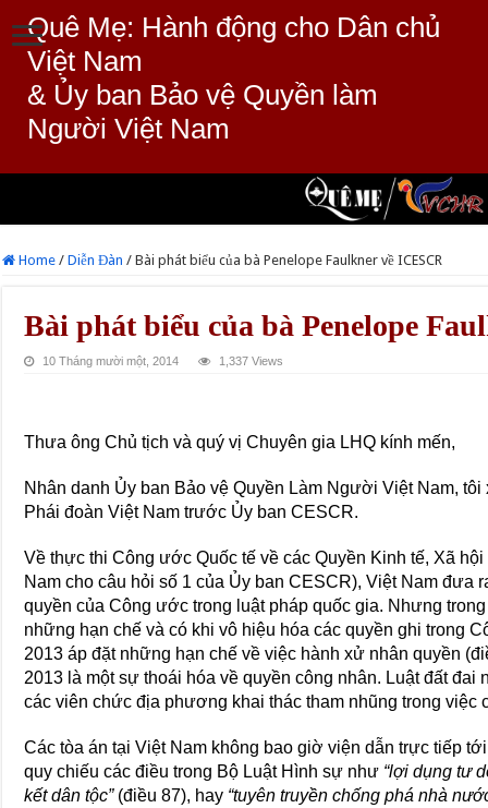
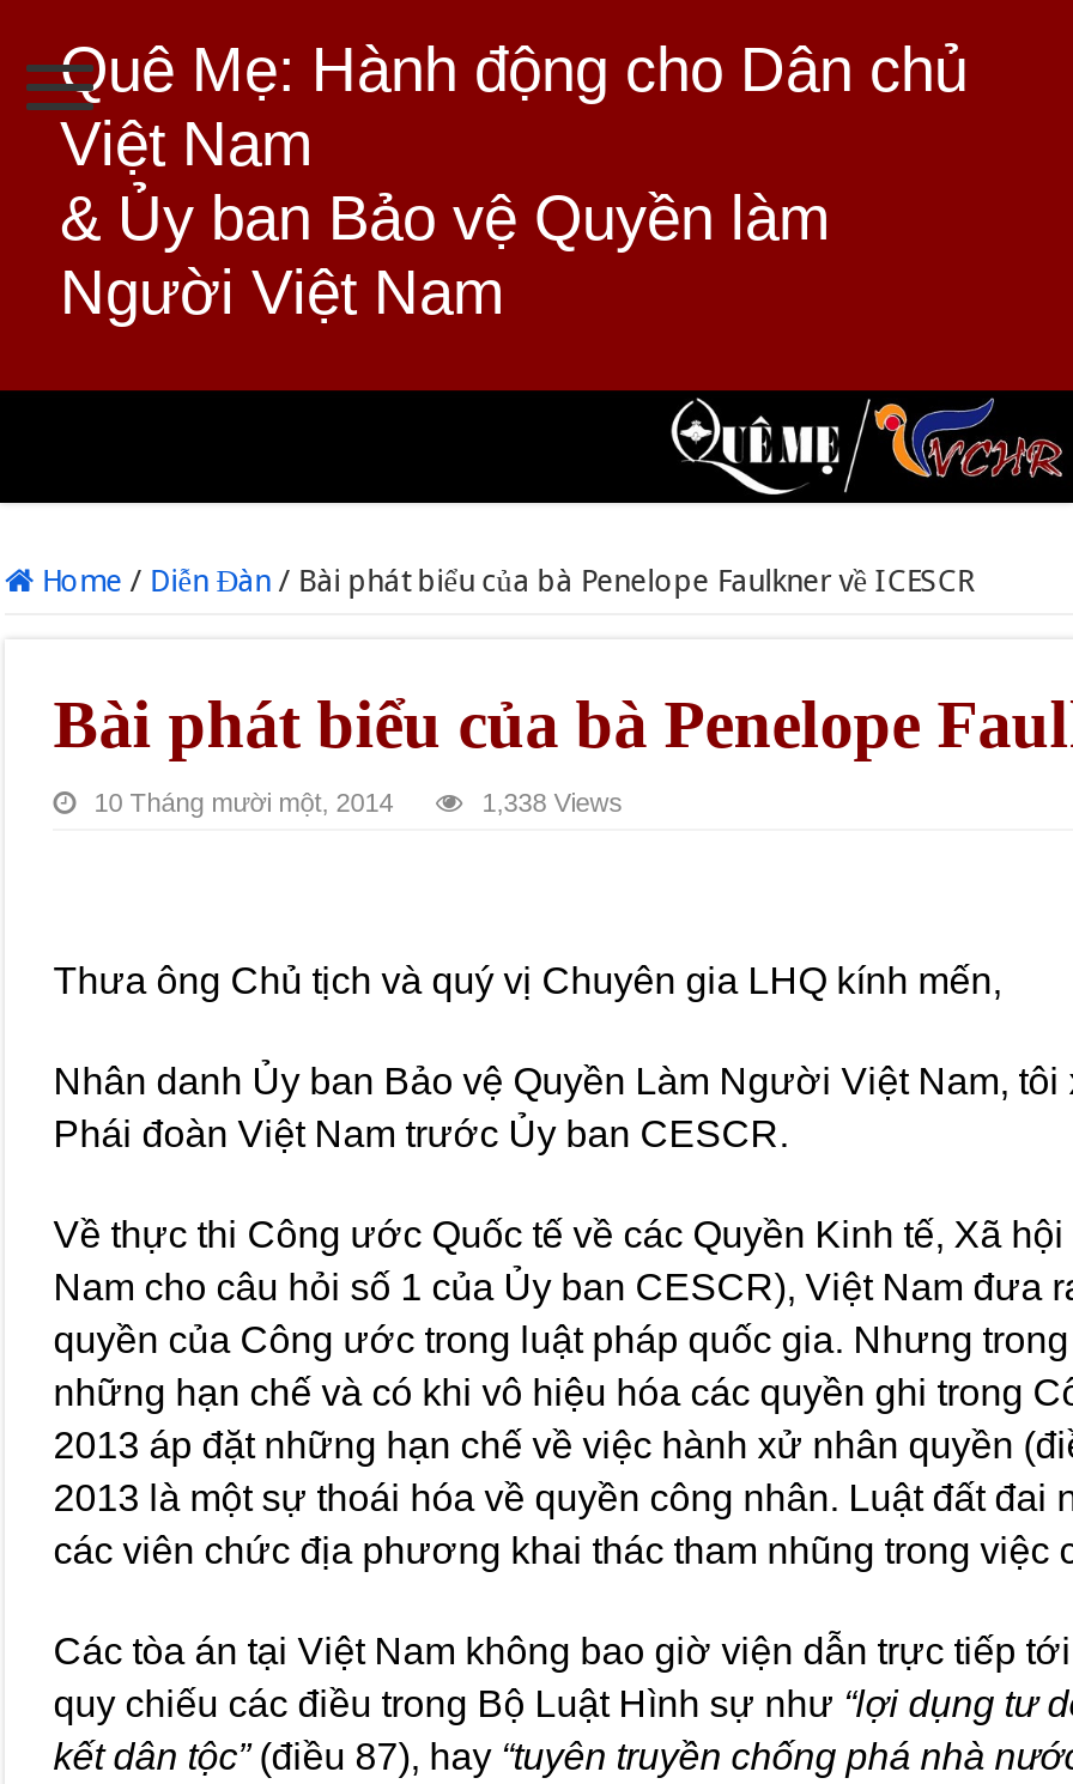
- 1,337 Views
+ 1,338 Views
